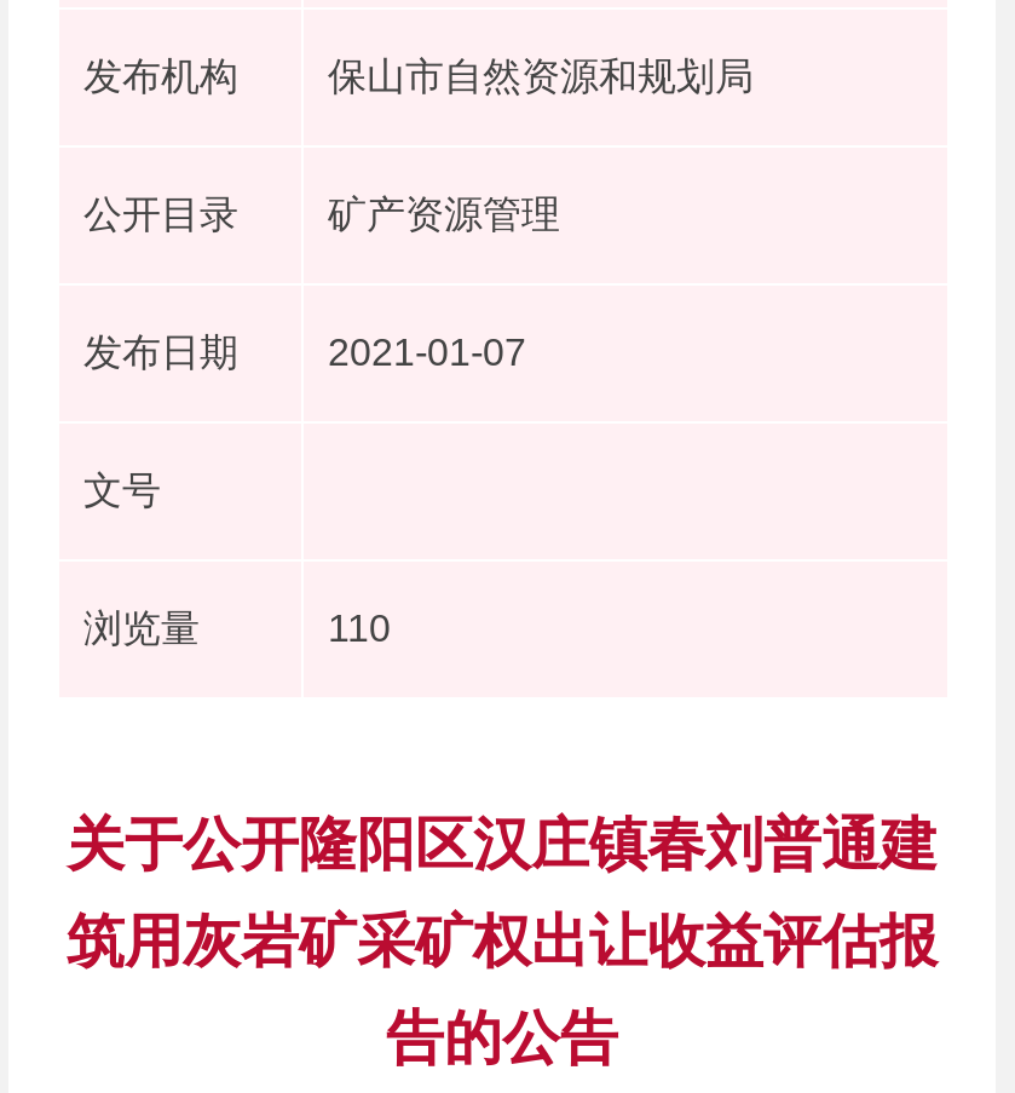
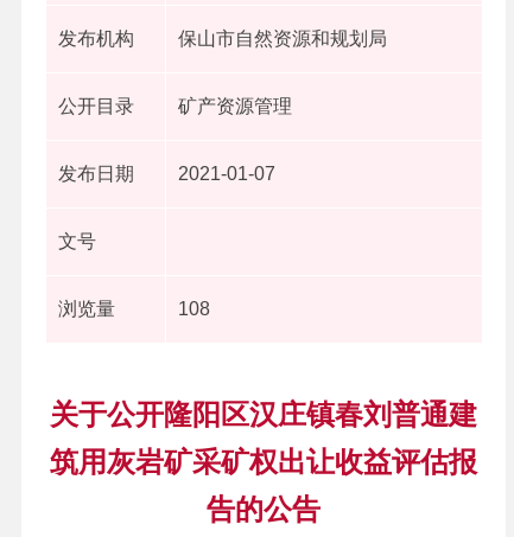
- 110
+ 108
